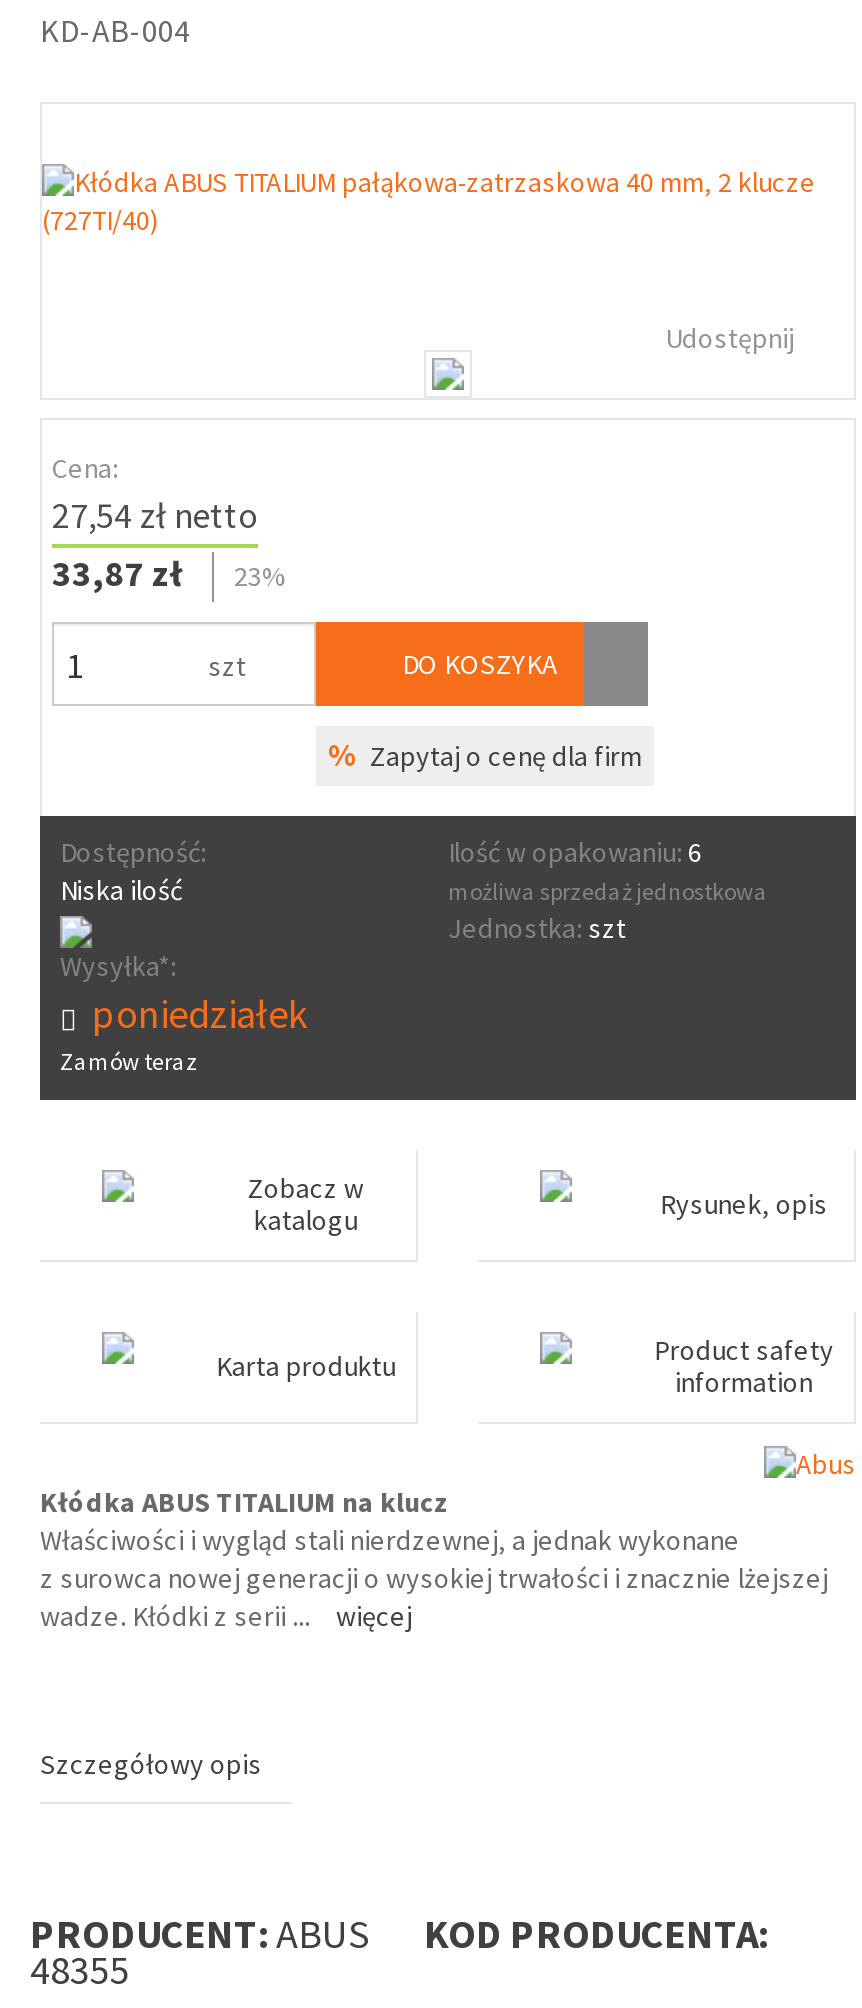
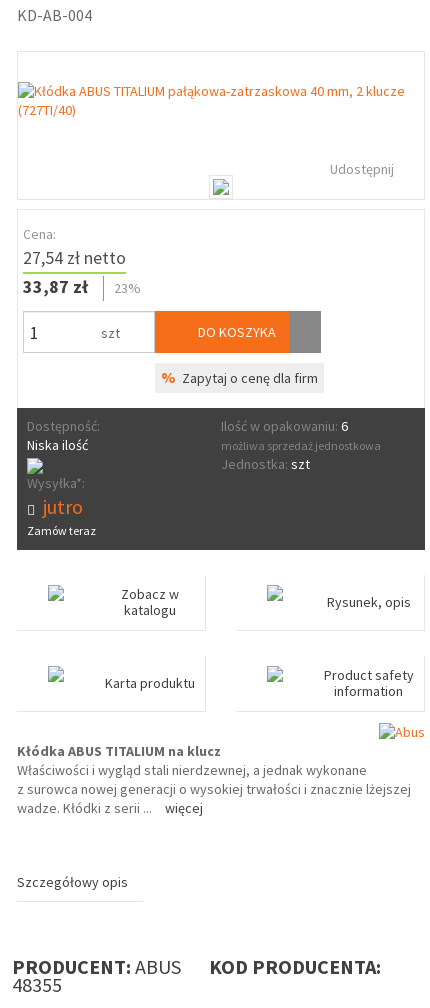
- poniedziałek
+ jutro
